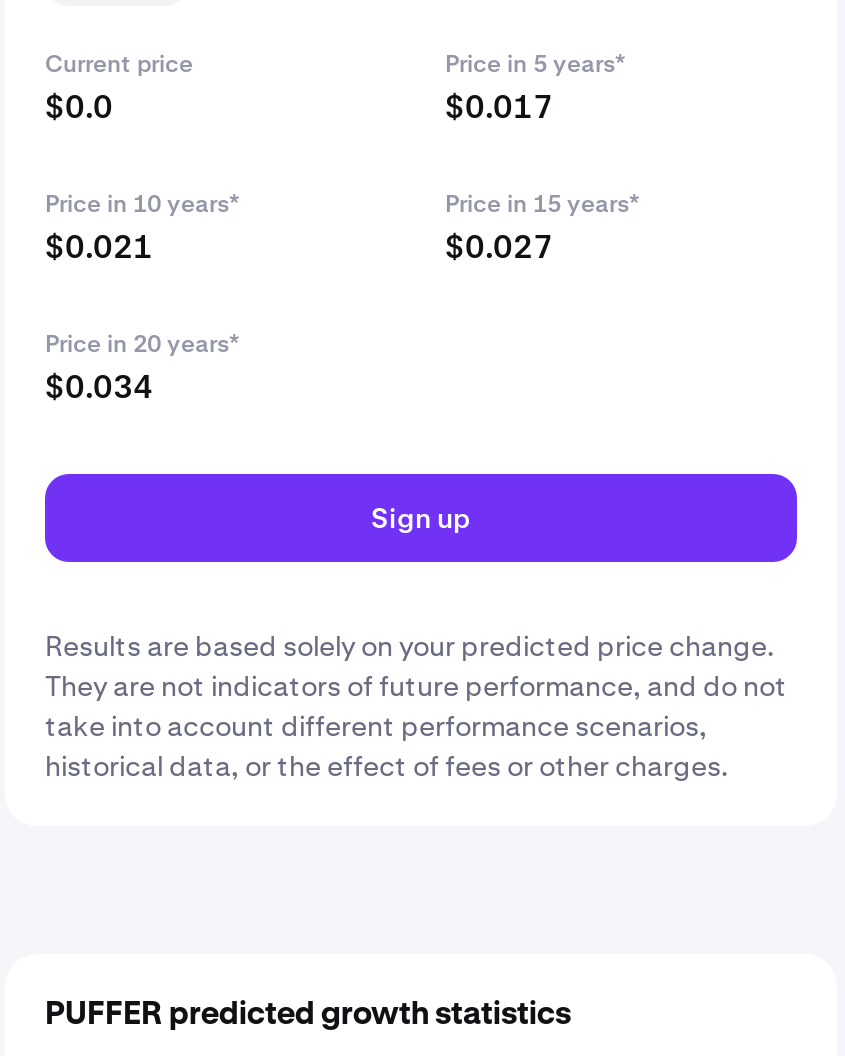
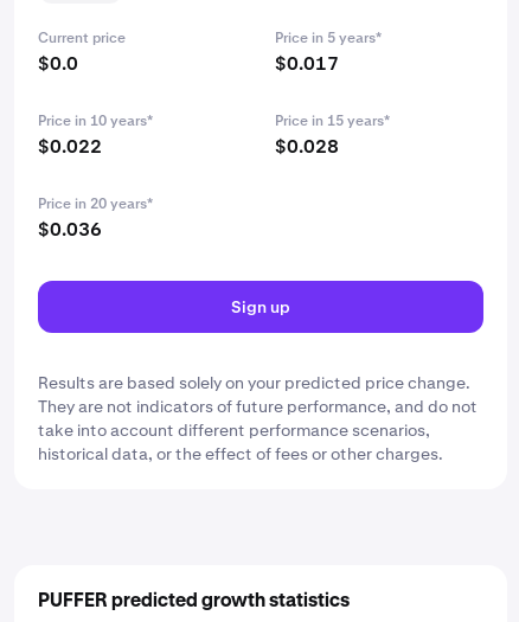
- $0.021
+ $0.022

- $0.027
+ $0.028

- $0.034
+ $0.036
